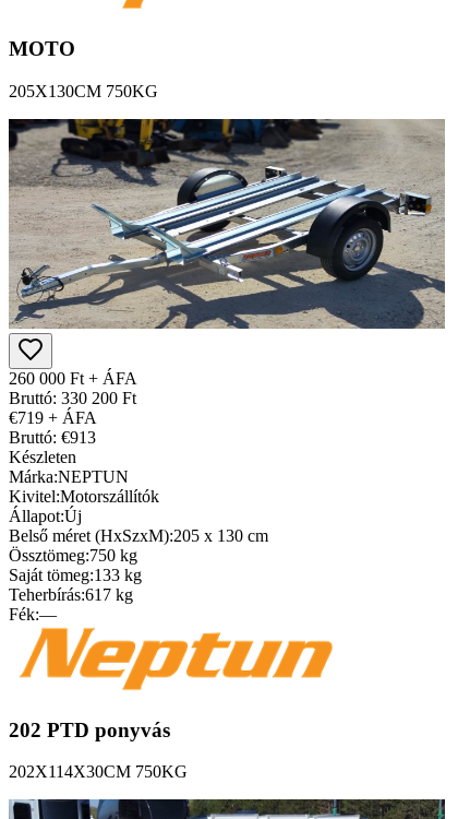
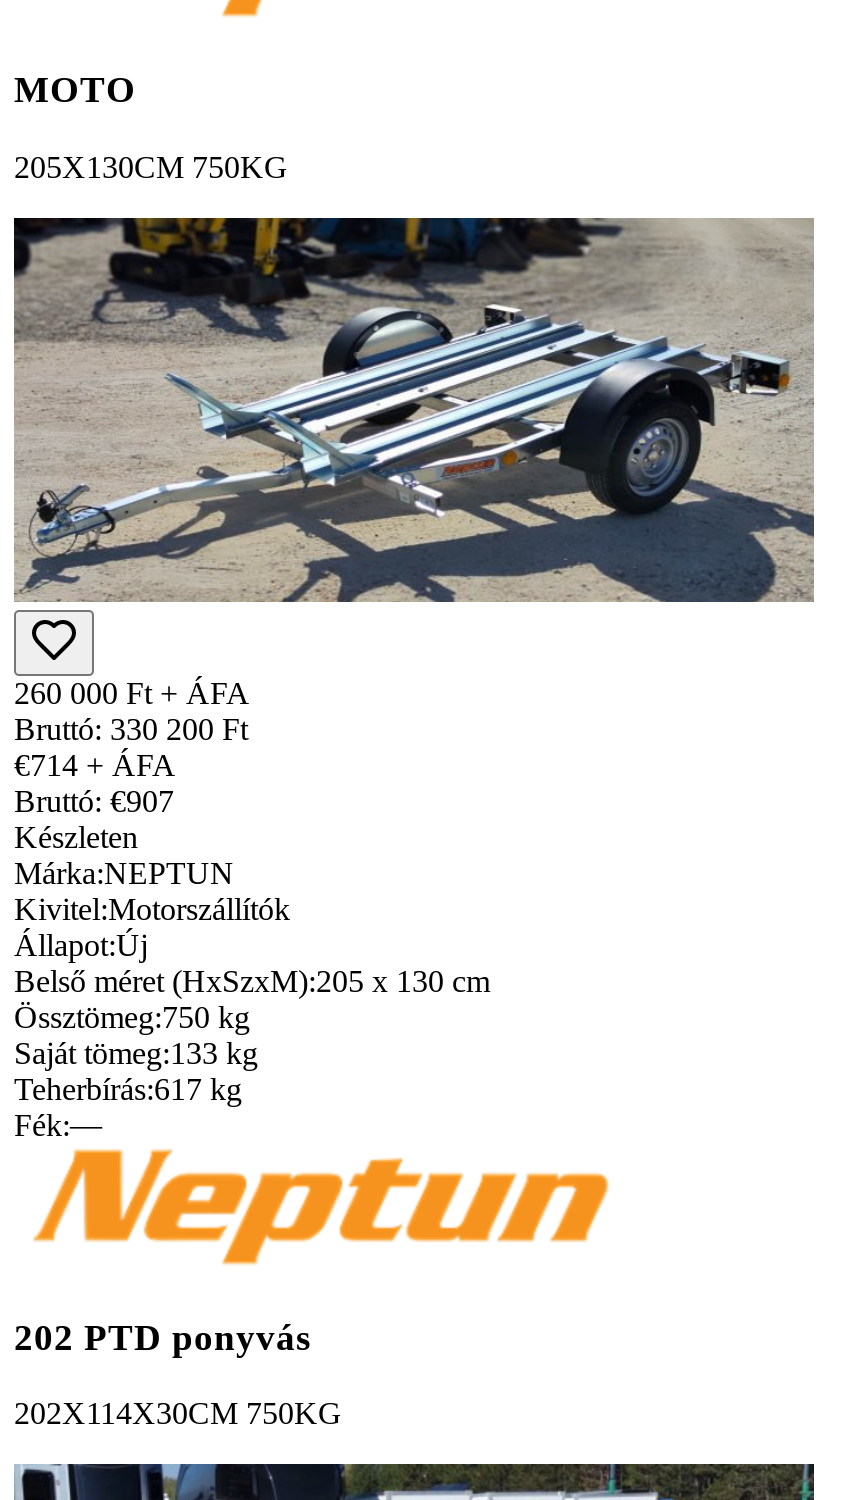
- €719 + ÁFA
+ €714 + ÁFA

- Bruttó: €913
+ Bruttó: €907
